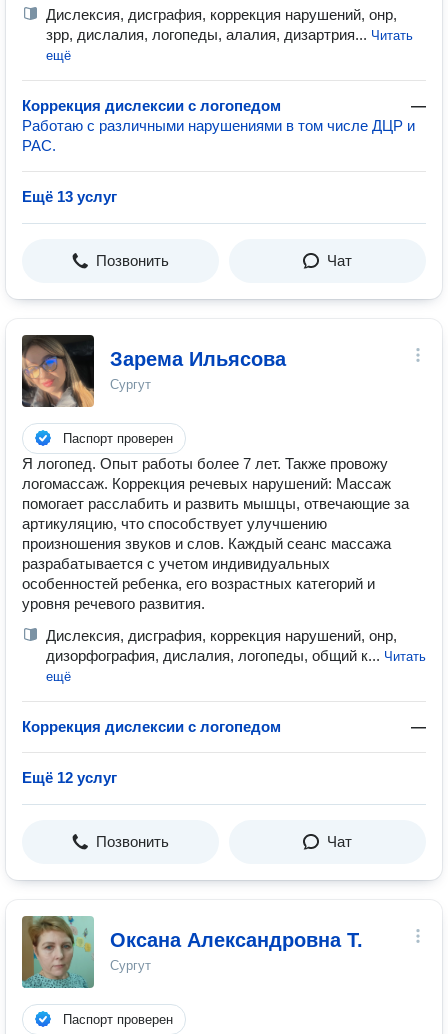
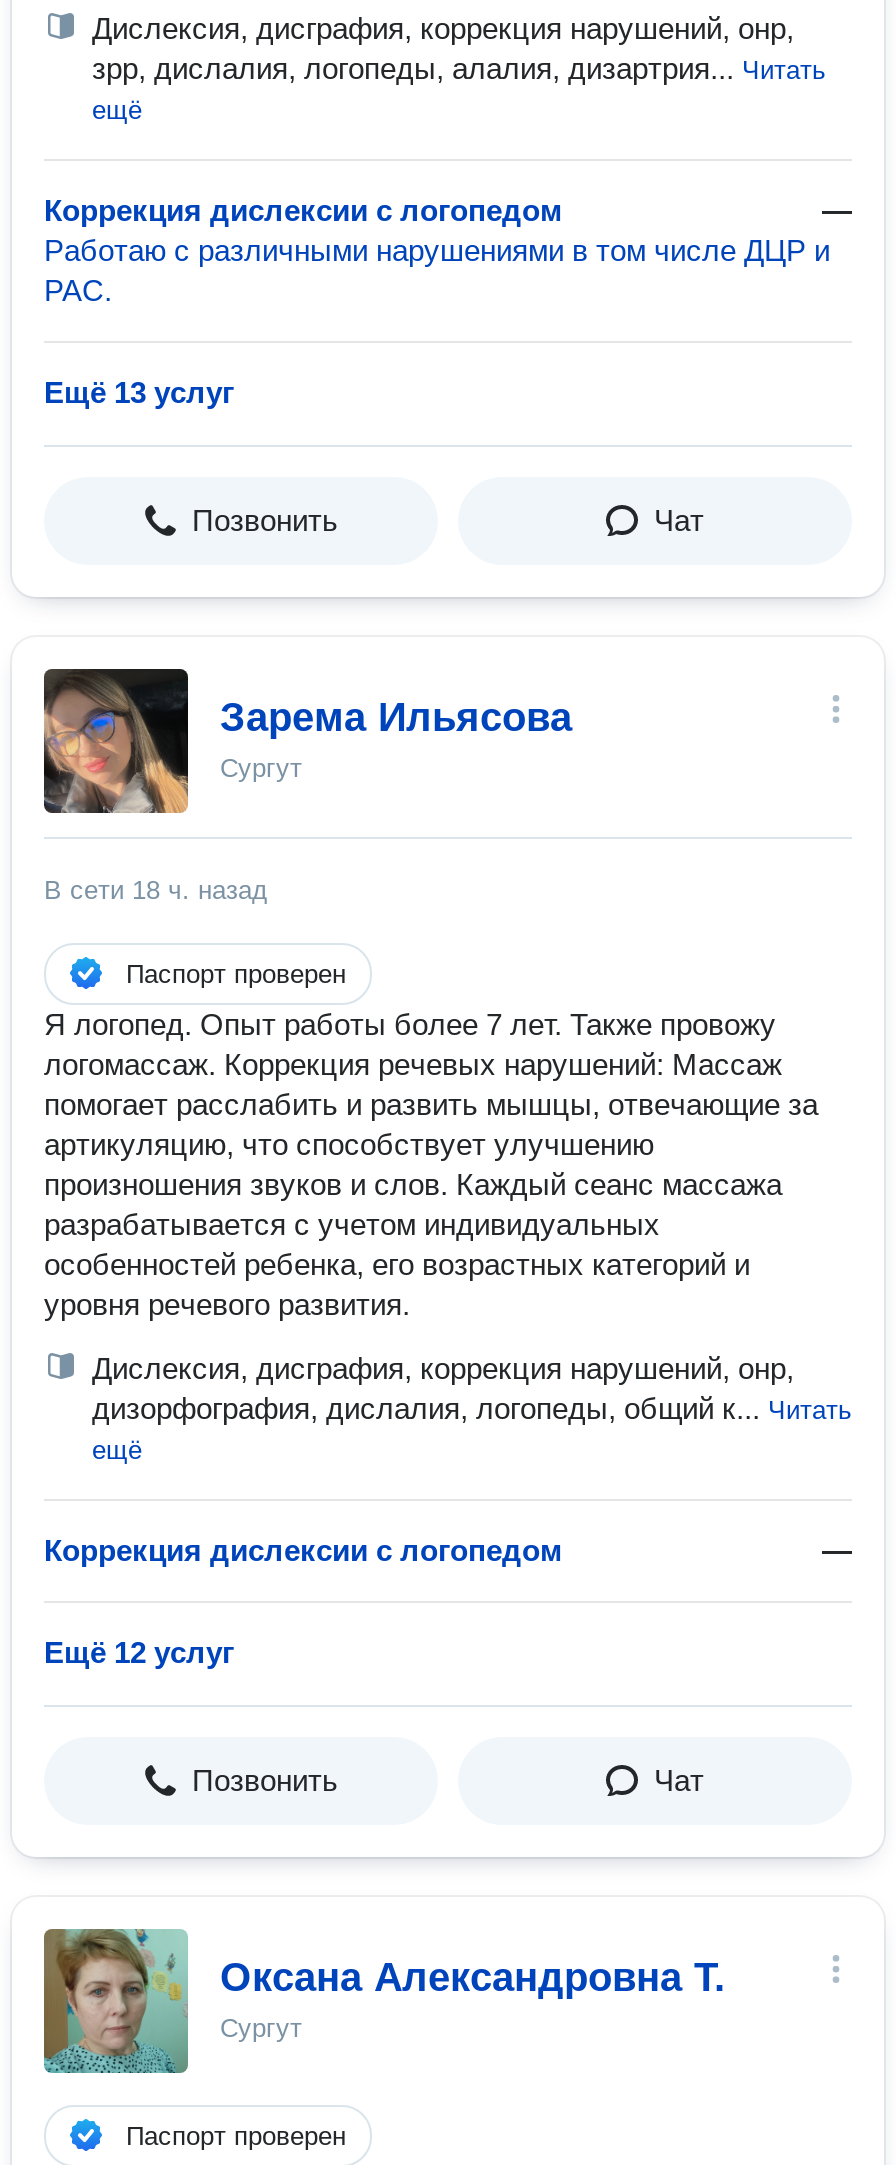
+ В сети 18 ч. назад
